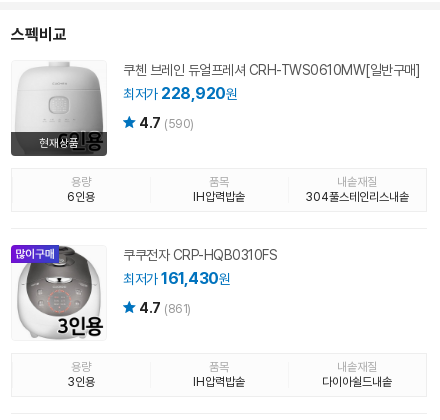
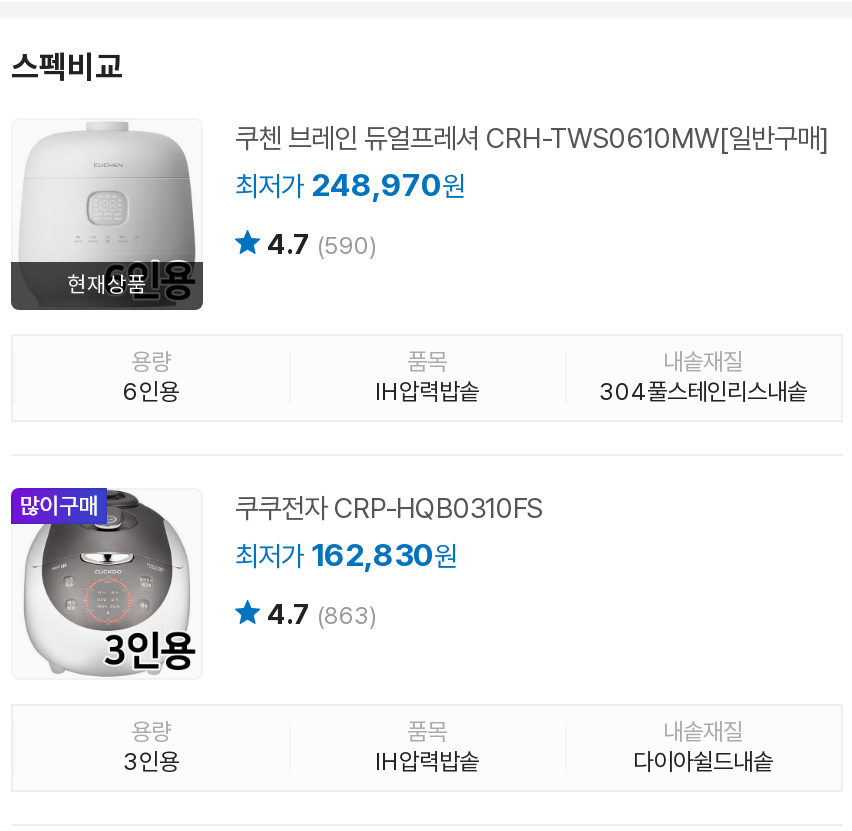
- 최저가 228,920원
+ 최저가 248,970원

- 최저가 161,430원
+ 최저가 162,830원

- 4.7 (861)
+ 4.7 (863)
